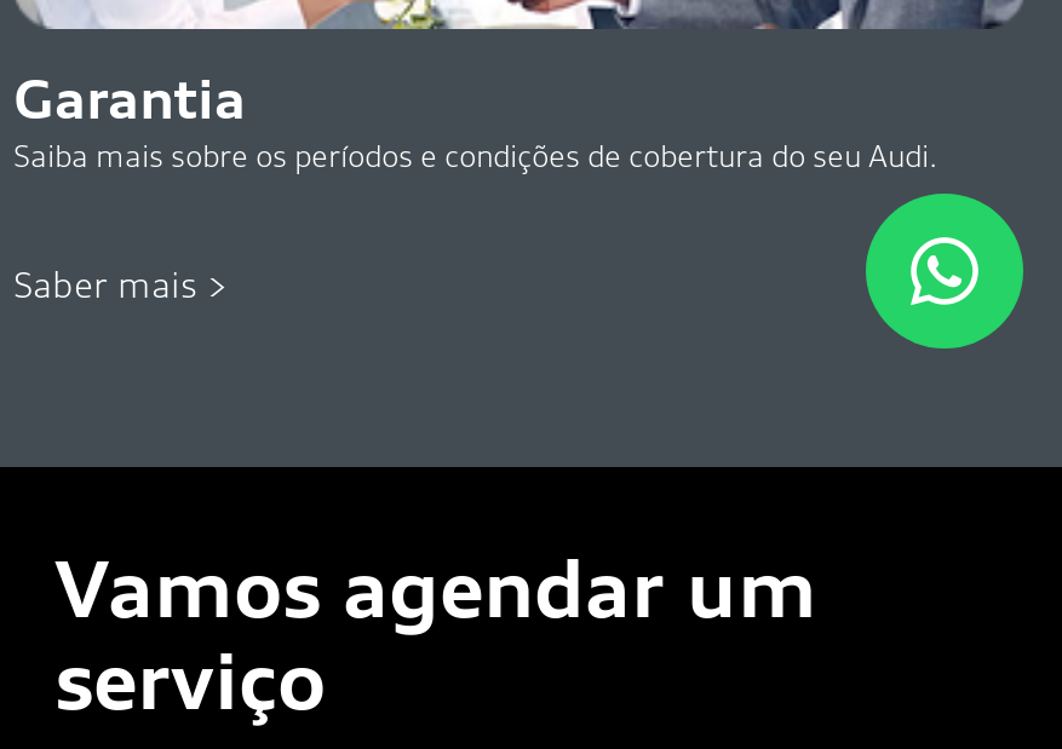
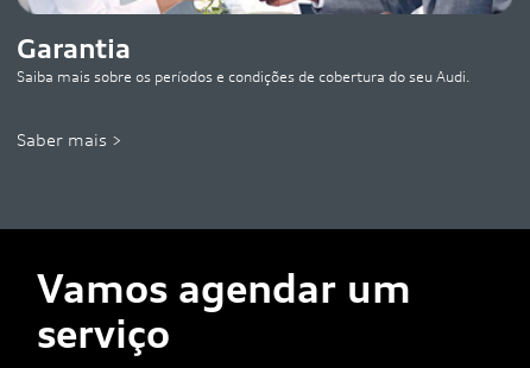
- [image]
